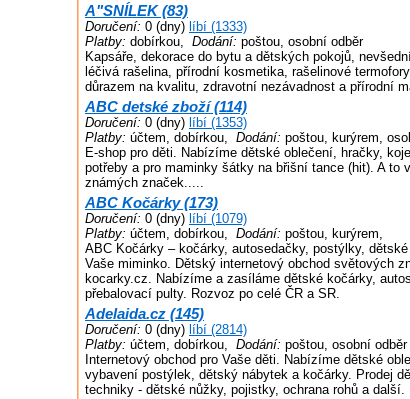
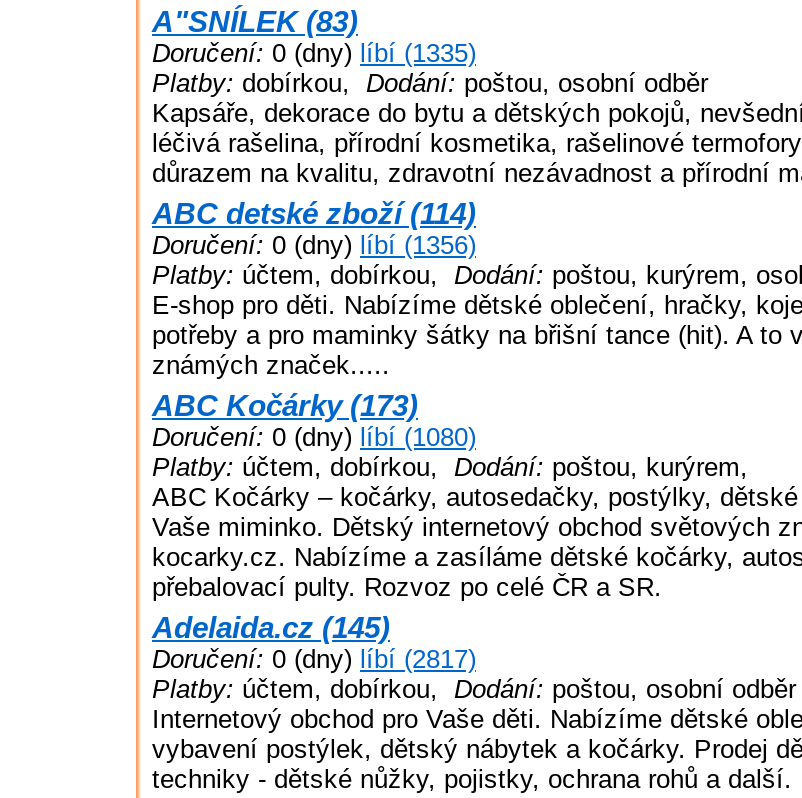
- Doručení: 0 (dny) líbí (1333)
+ Doručení: 0 (dny) líbí (1335)

- Doručení: 0 (dny) líbí (1353)
+ Doručení: 0 (dny) líbí (1356)

- Doručení: 0 (dny)líbí (1079)
+ Doručení: 0 (dny)líbí (1080)

- Doručení: 0 (dny) líbí (2814)
+ Doručení: 0 (dny) líbí (2817)
